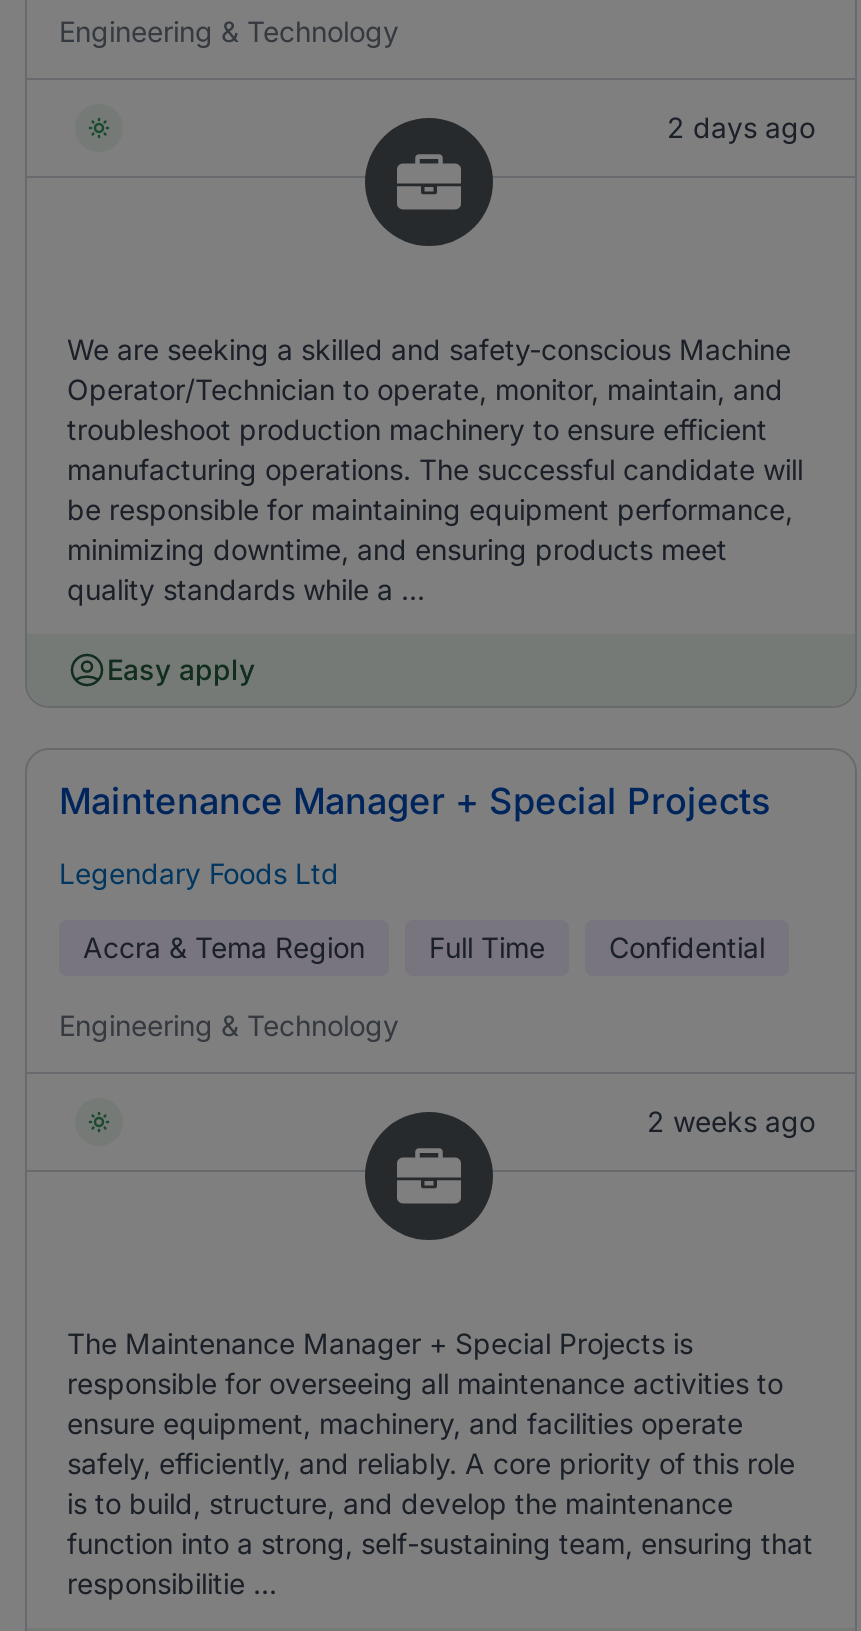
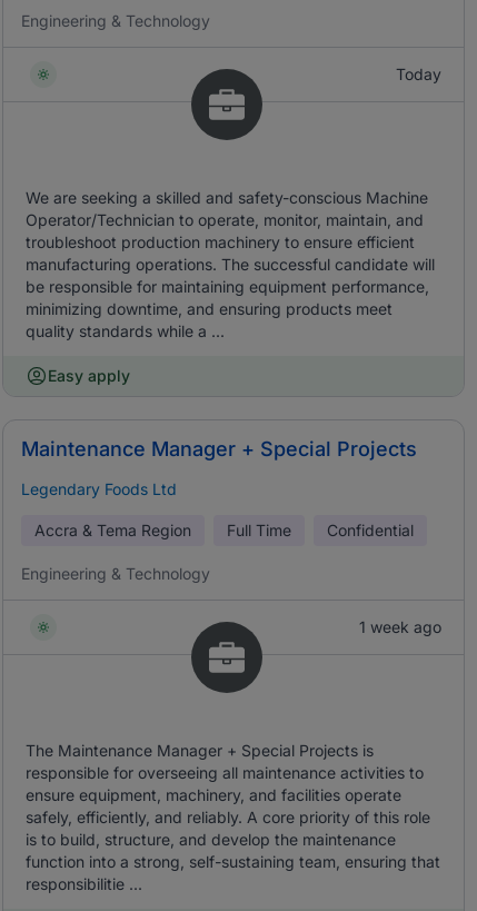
- 2 days ago
+ Today

- 2 weeks ago
+ 1 week ago
